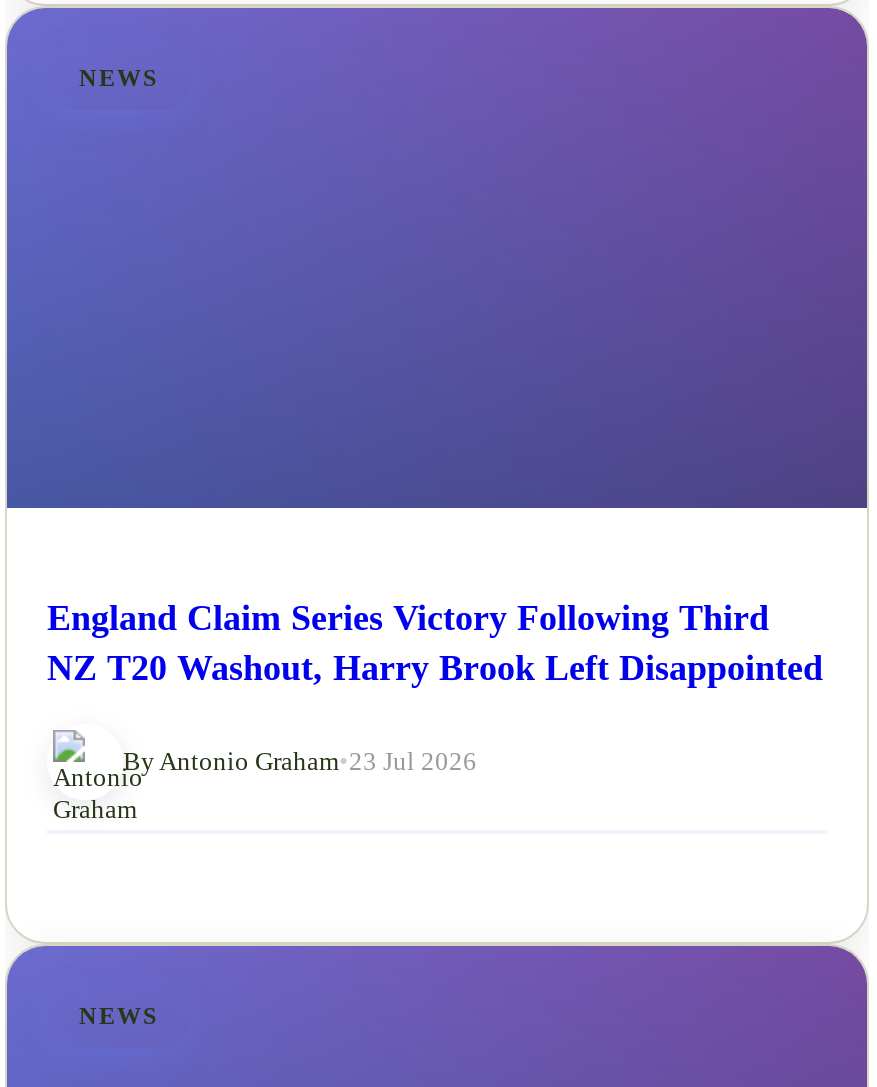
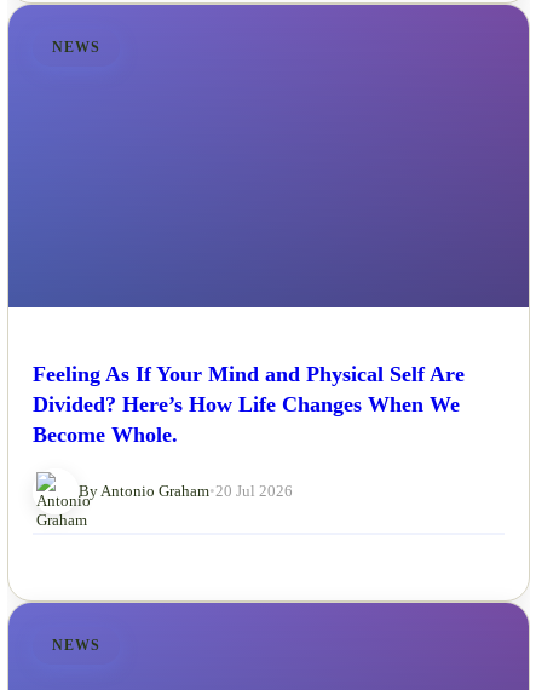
- England Claim Series Victory Following Third
- NZ T20 Washout, Harry Brook Left Disappointed
+ Feeling As If Your Mind and Physical Self Are
+ Divided? Here’s How Life Changes When We
+ Become Whole.

- By Antonio Graham • 23 Jul 2026
+ By Antonio Graham • 20 Jul 2026
